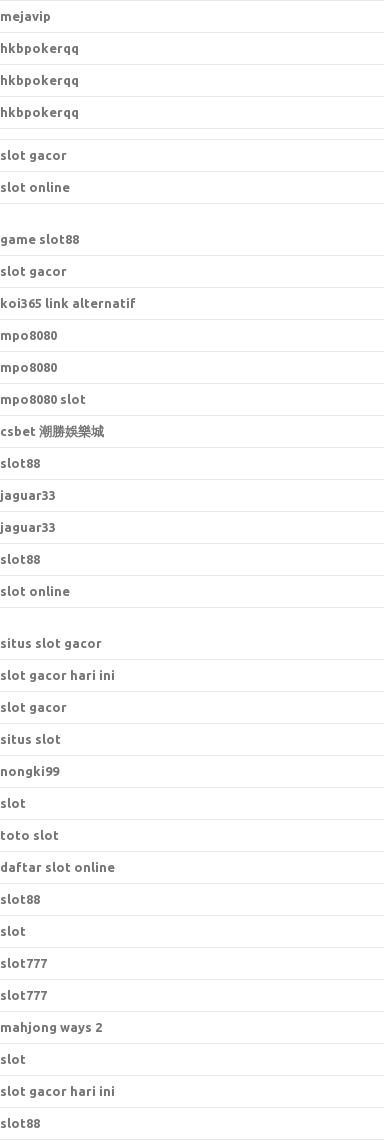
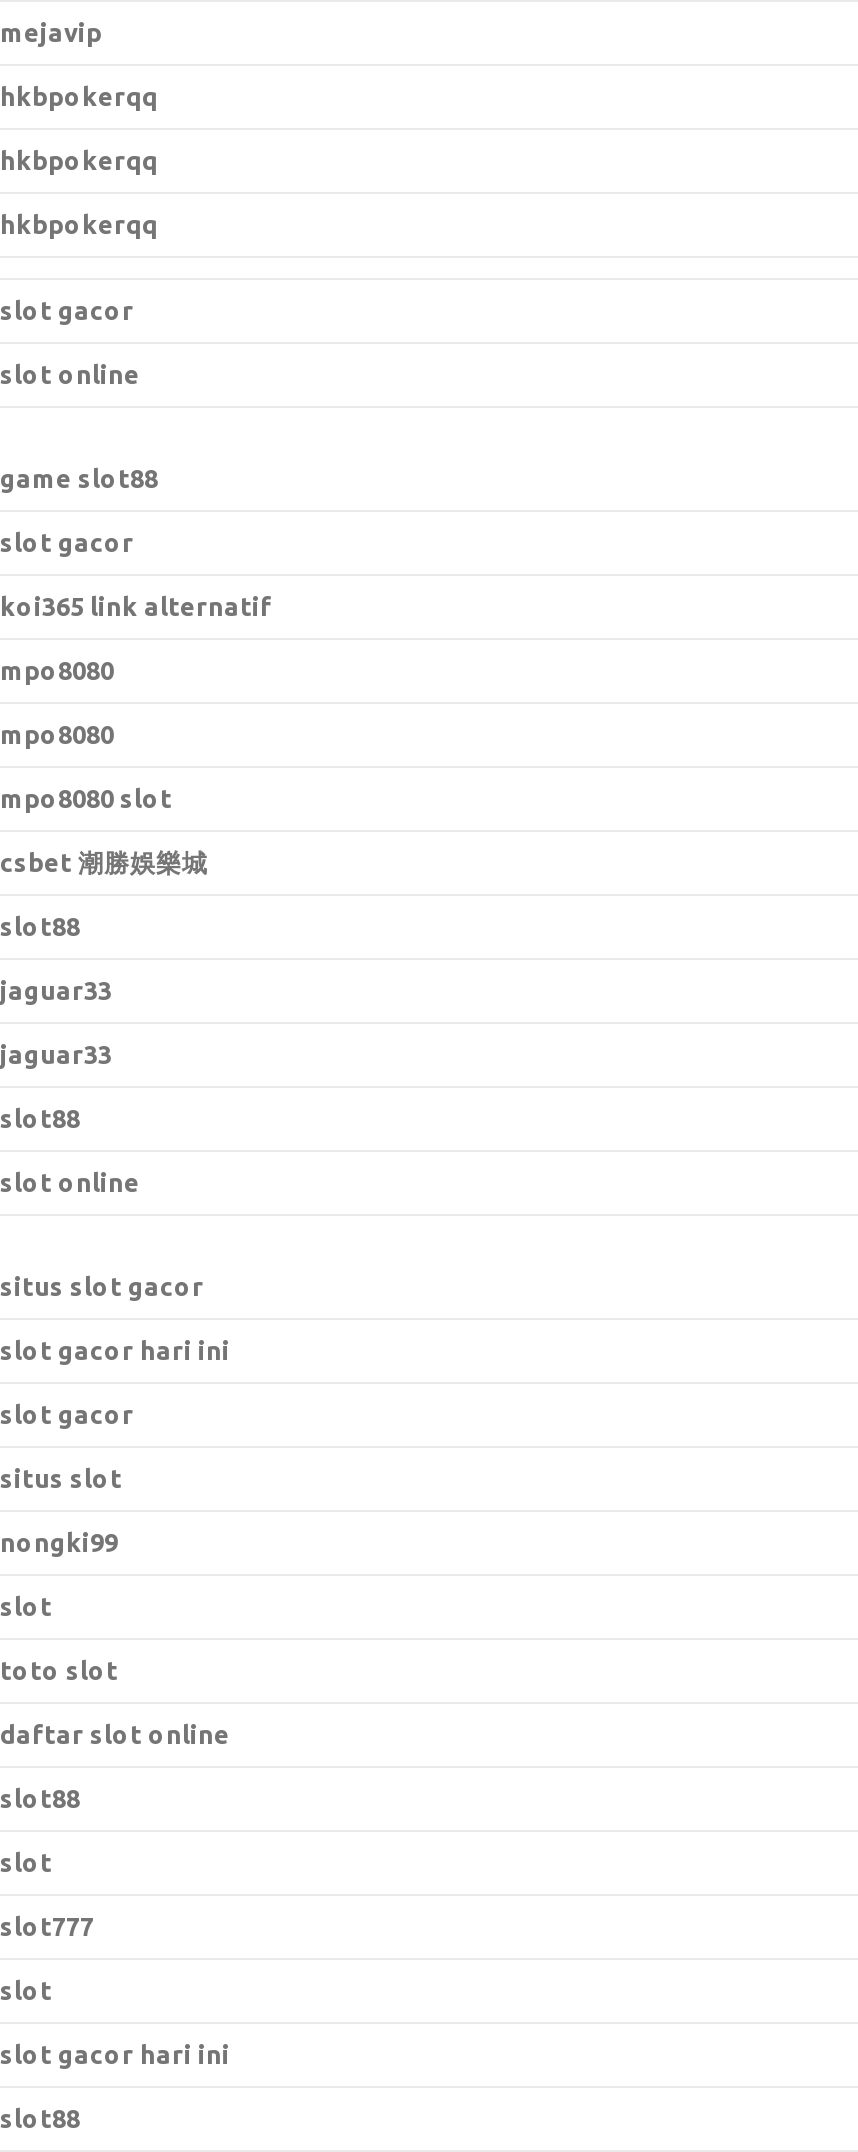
- slot777
- mahjong ways 2
